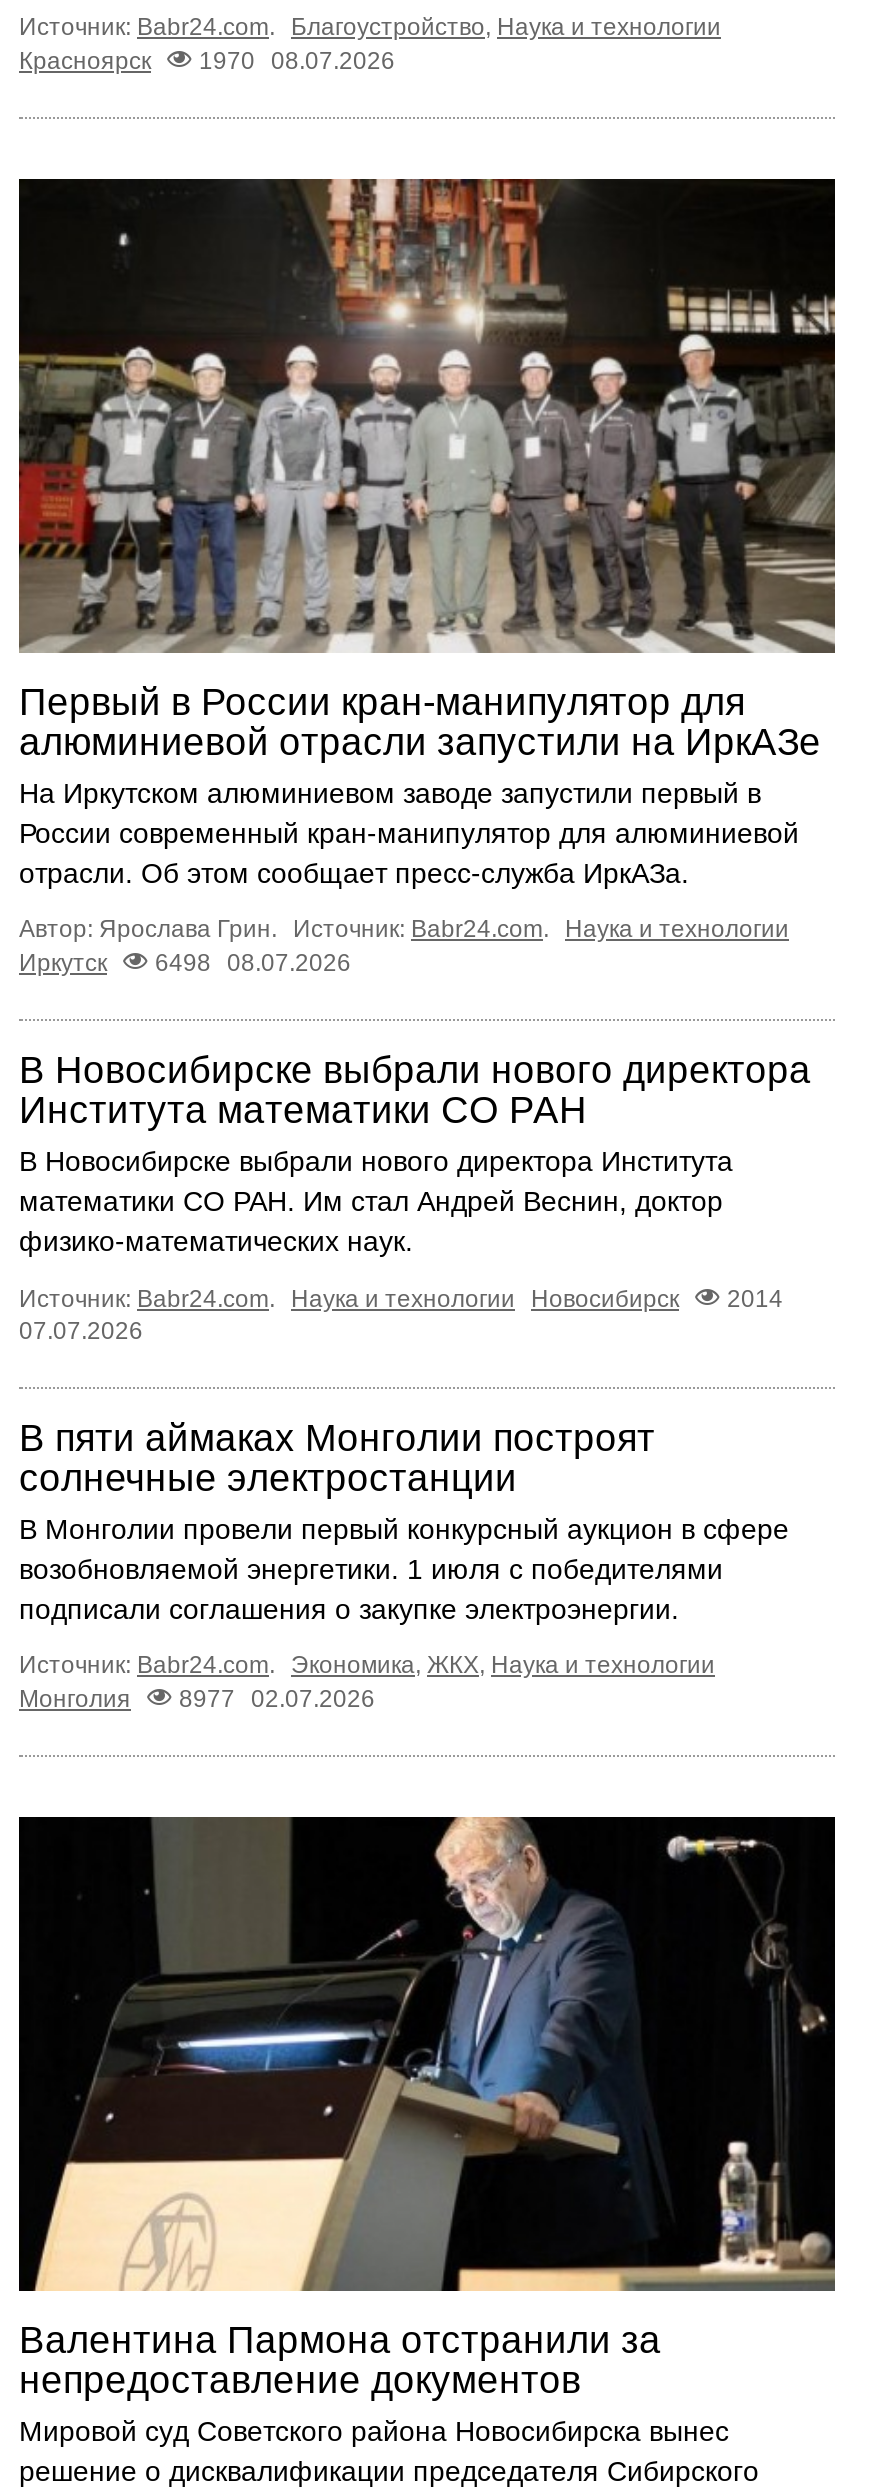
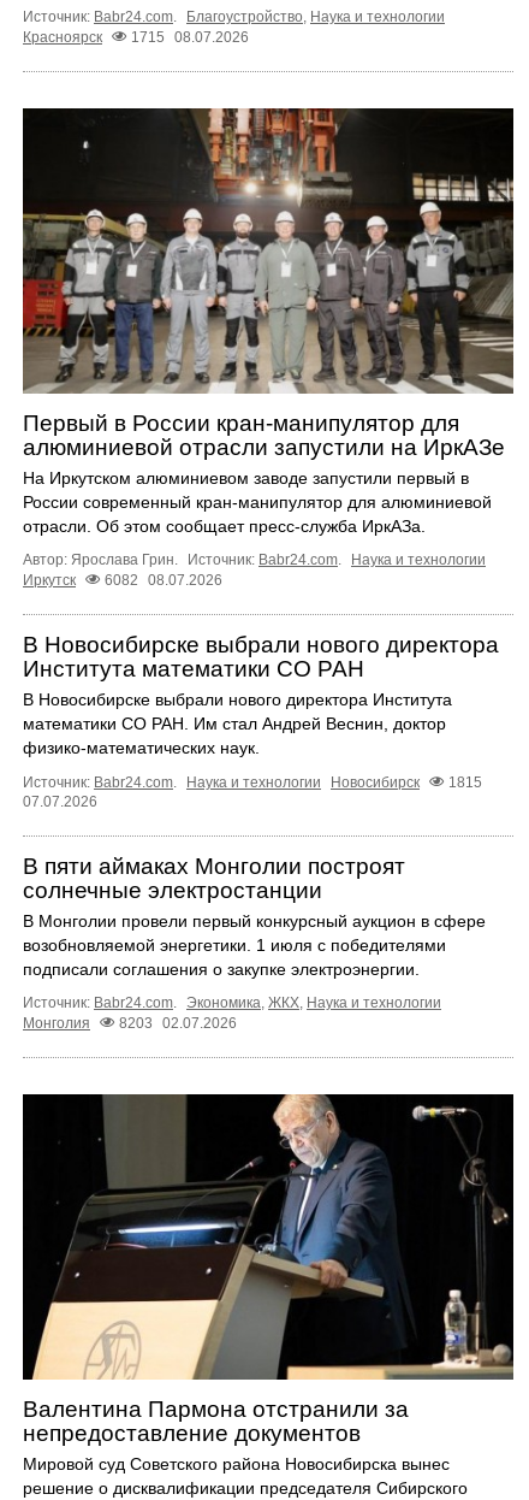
- Красноярск 1970 08.07.2026
+ Красноярск 1715 08.07.2026

- Иркутск 6498 08.07.2026
+ Иркутск 6082 08.07.2026

- Источник: Babr24.com. Наука и технологии Новосибирск 2014
+ Источник: Babr24.com. Наука и технологии Новосибирск 1815

- Монголия 8977 02.07.2026
+ Монголия 8203 02.07.2026
